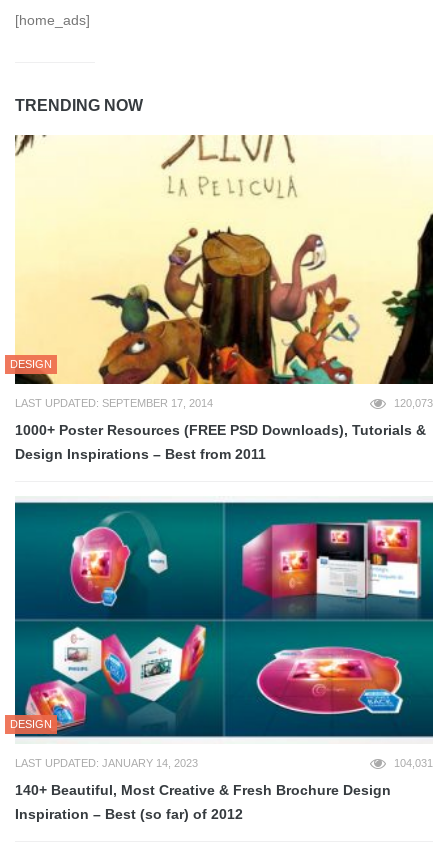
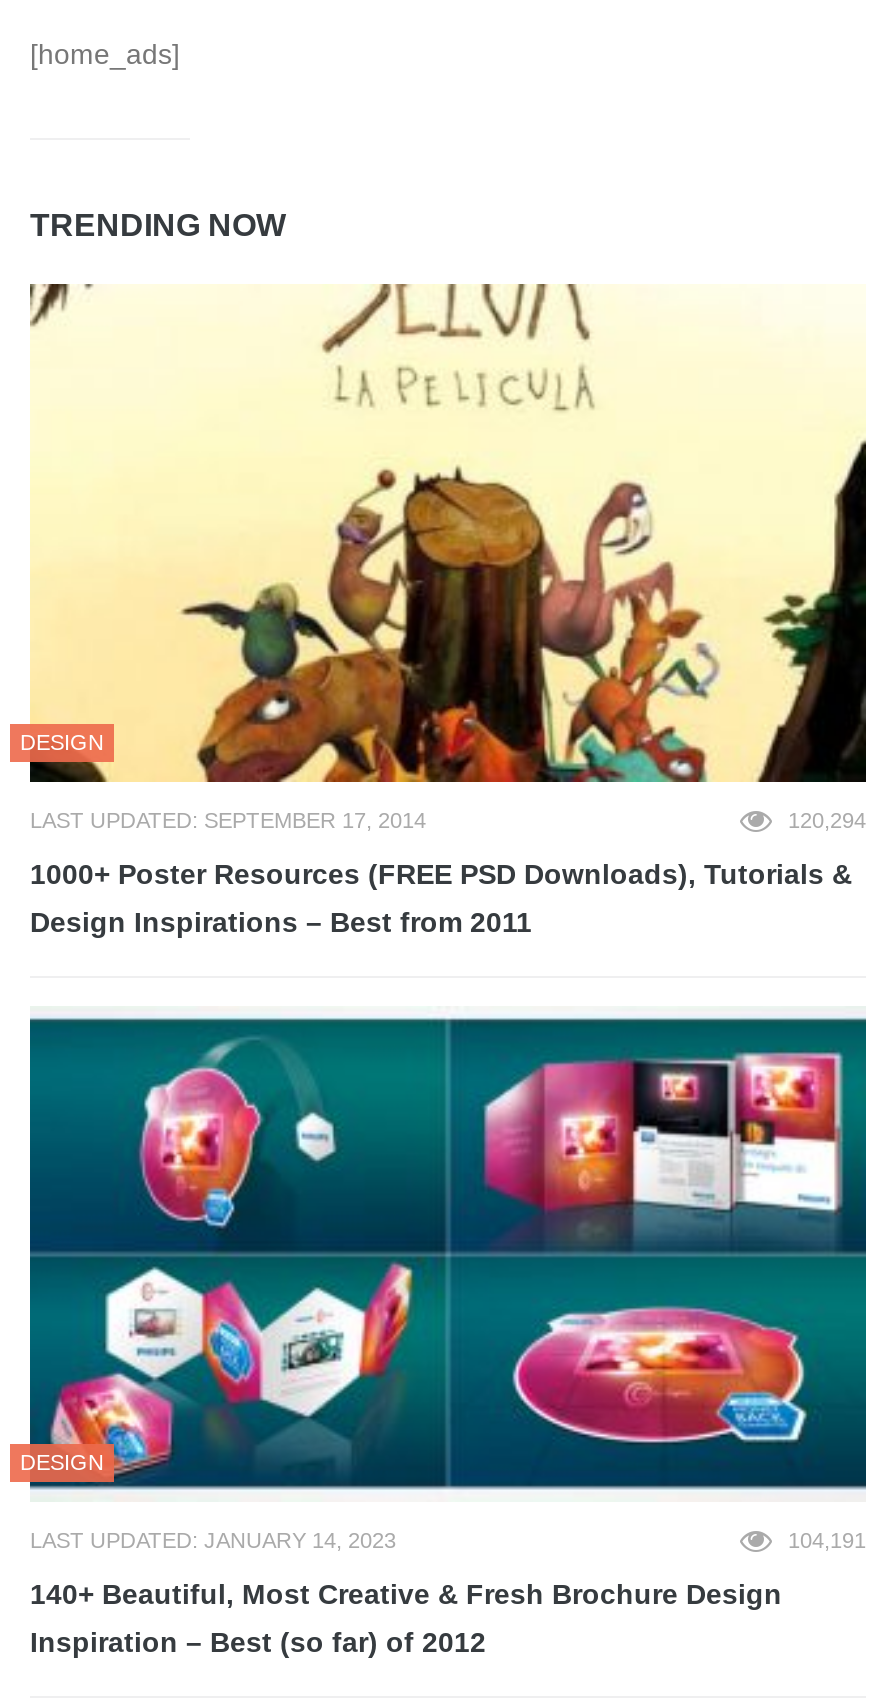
- 120,073
+ 120,294

- 104,031
+ 104,191
